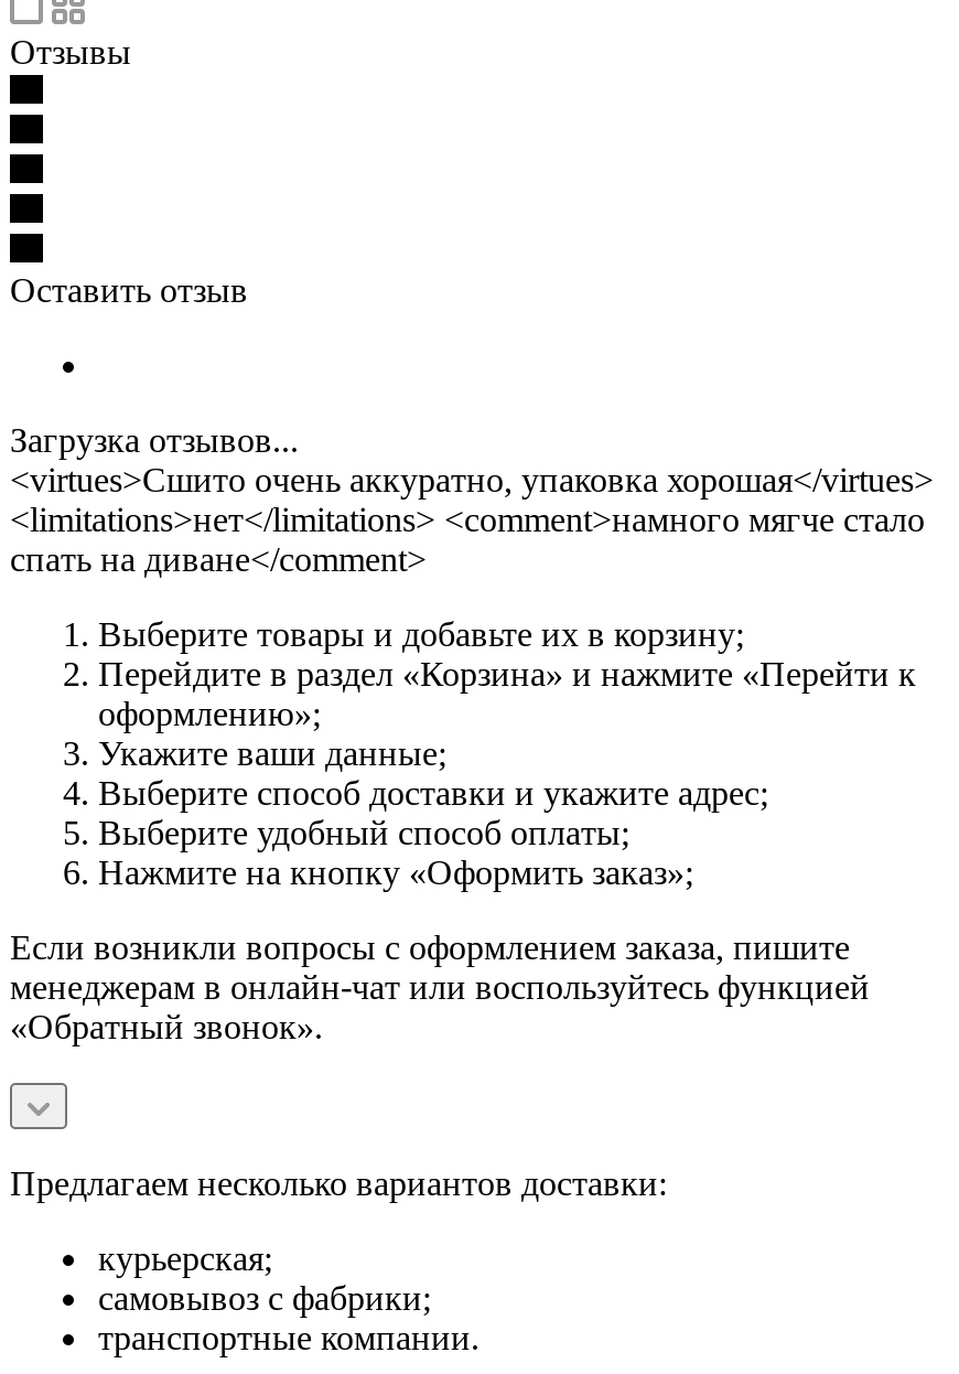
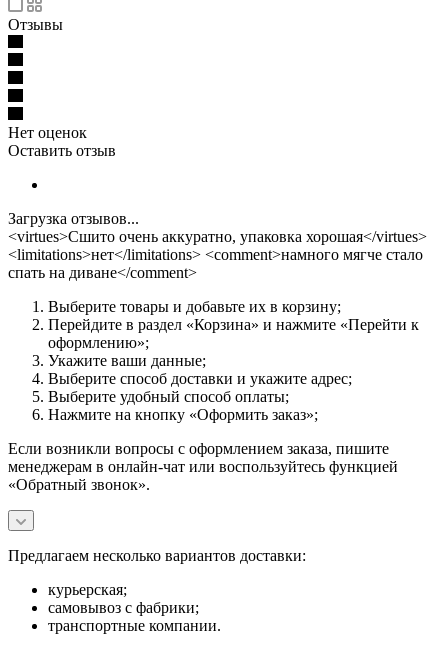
+ Нет оценок
